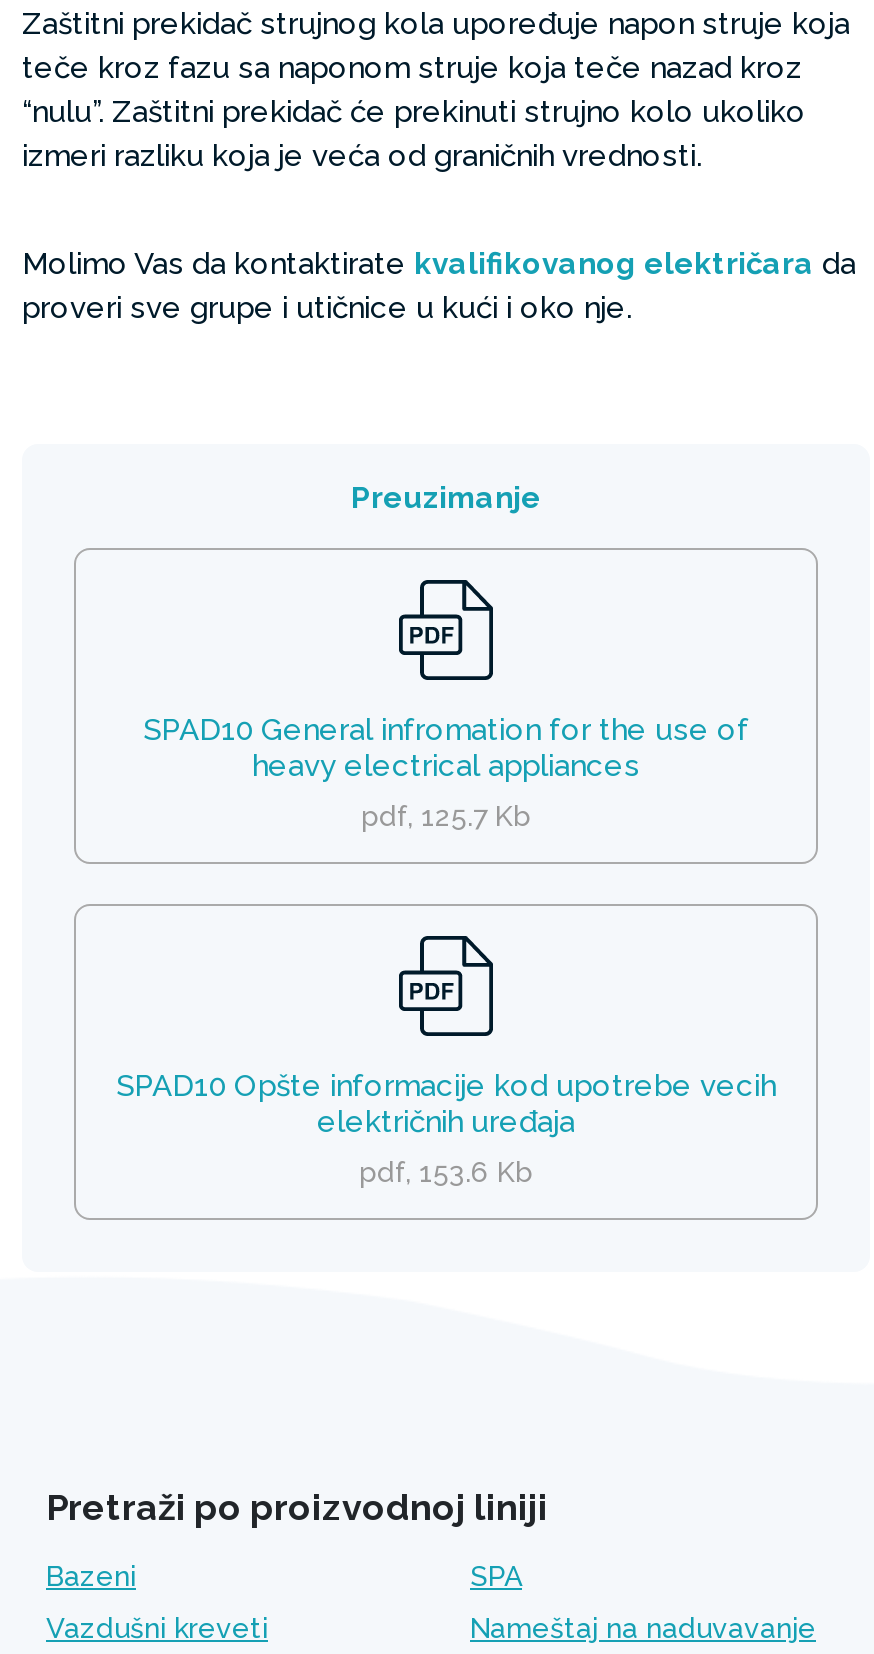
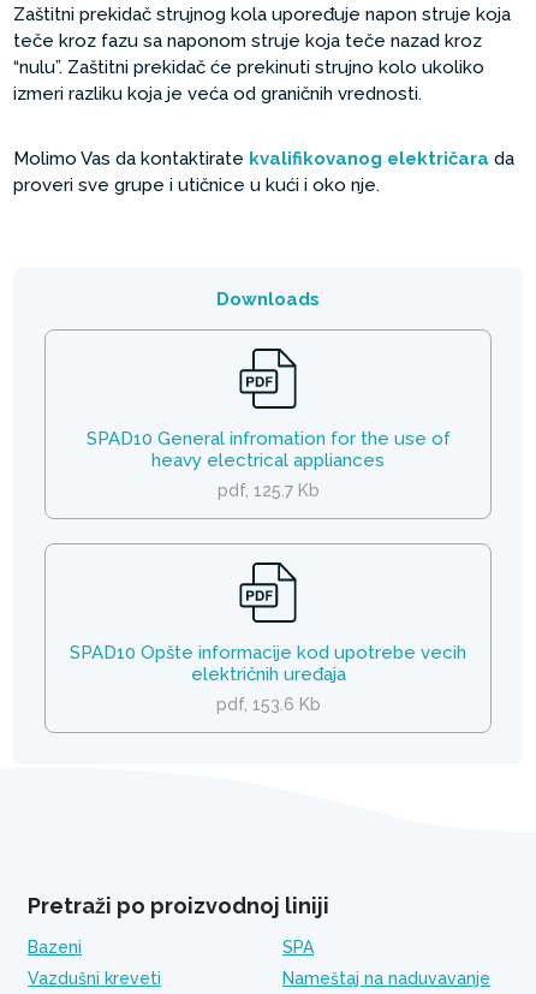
- Preuzimanje
+ Downloads
